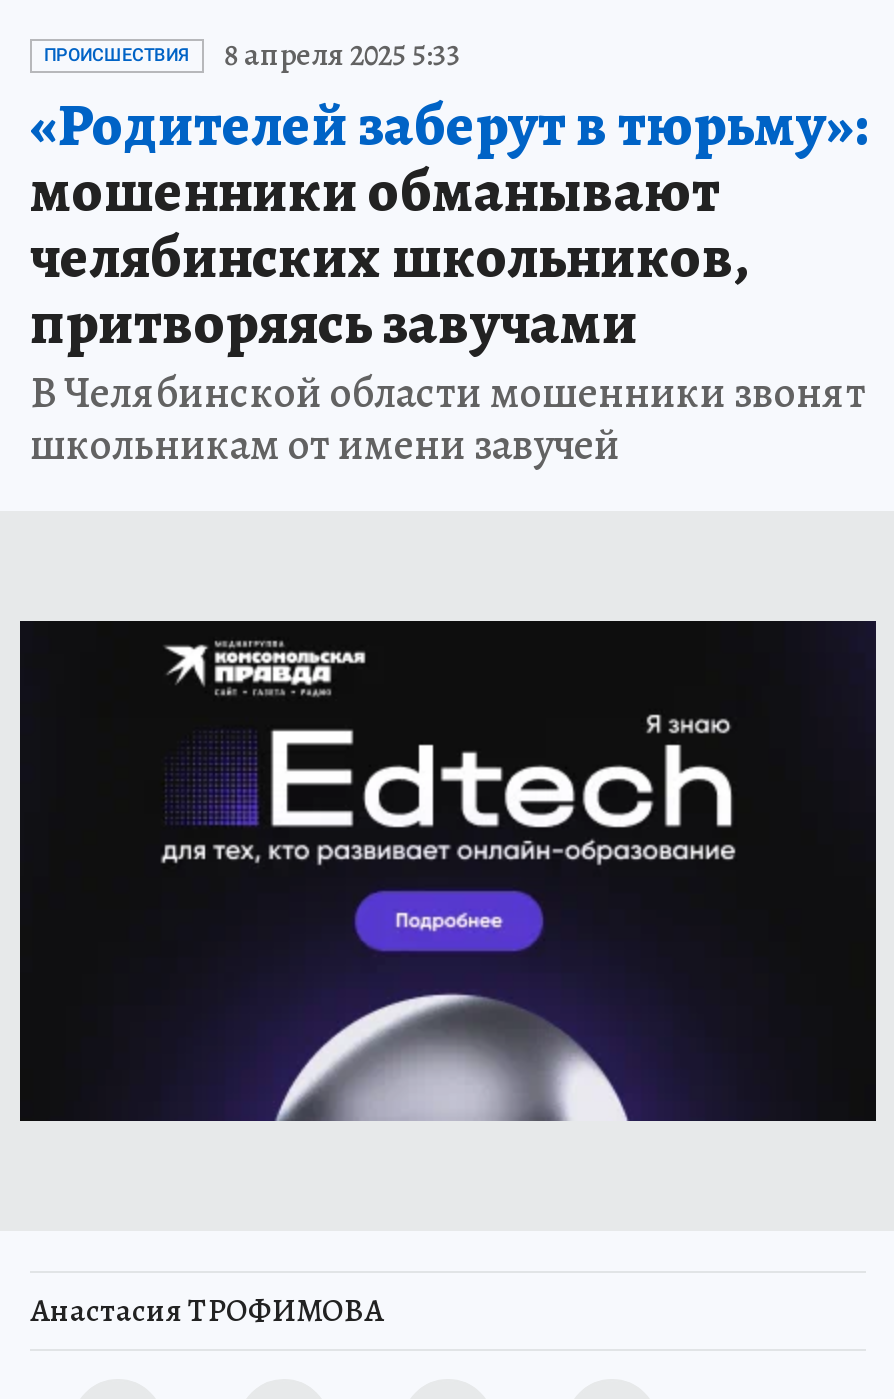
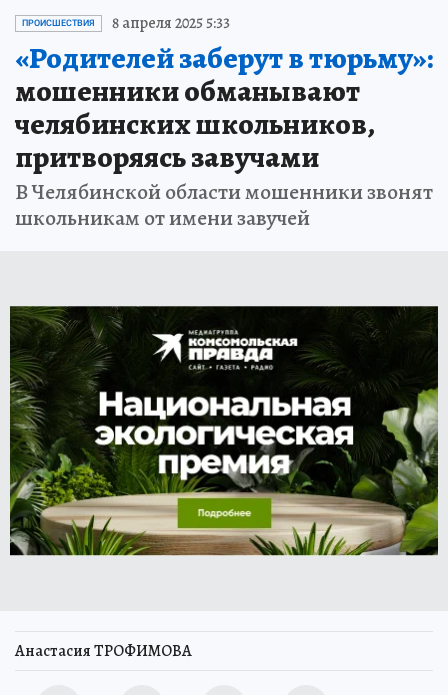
- [image]
+ [image]
